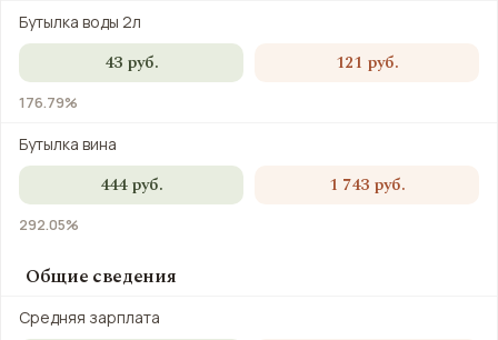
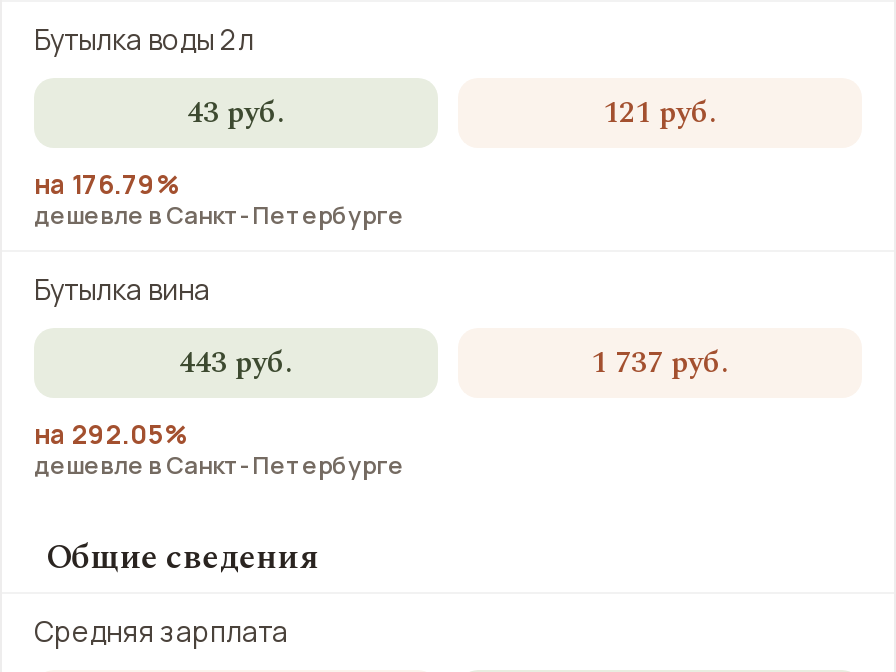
- 176.79%
+ на 176.79%
+ дешевле в Санкт-Петербурге

- 444 руб.
- 1 743 руб.
+ 443 руб.
+ 1 737 руб.

- 292.05%
+ на 292.05%
+ дешевле в Санкт-Петербурге
